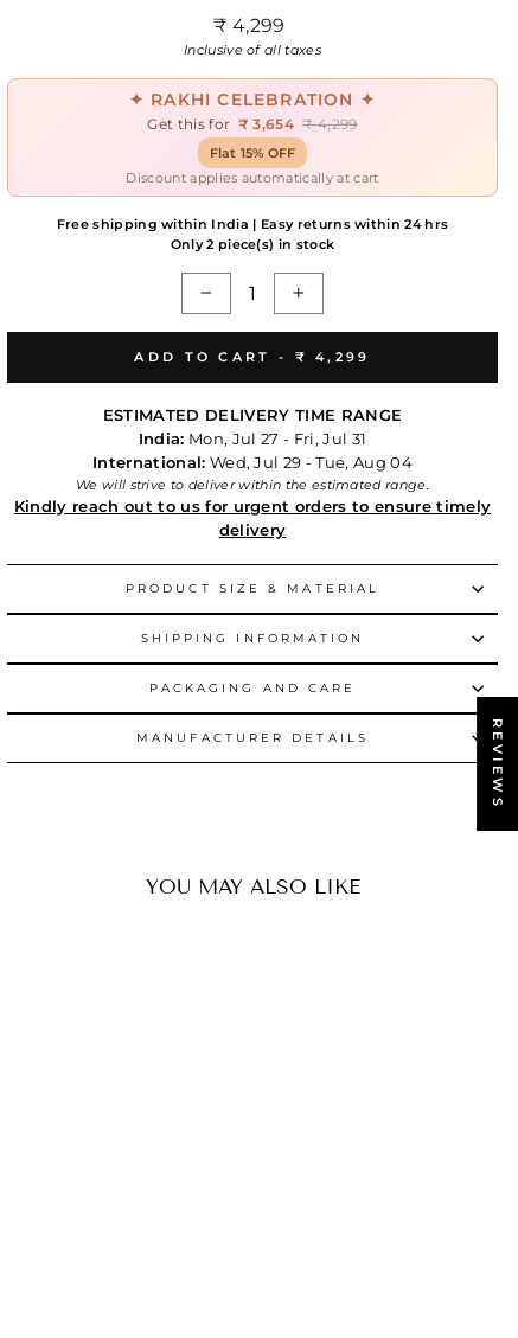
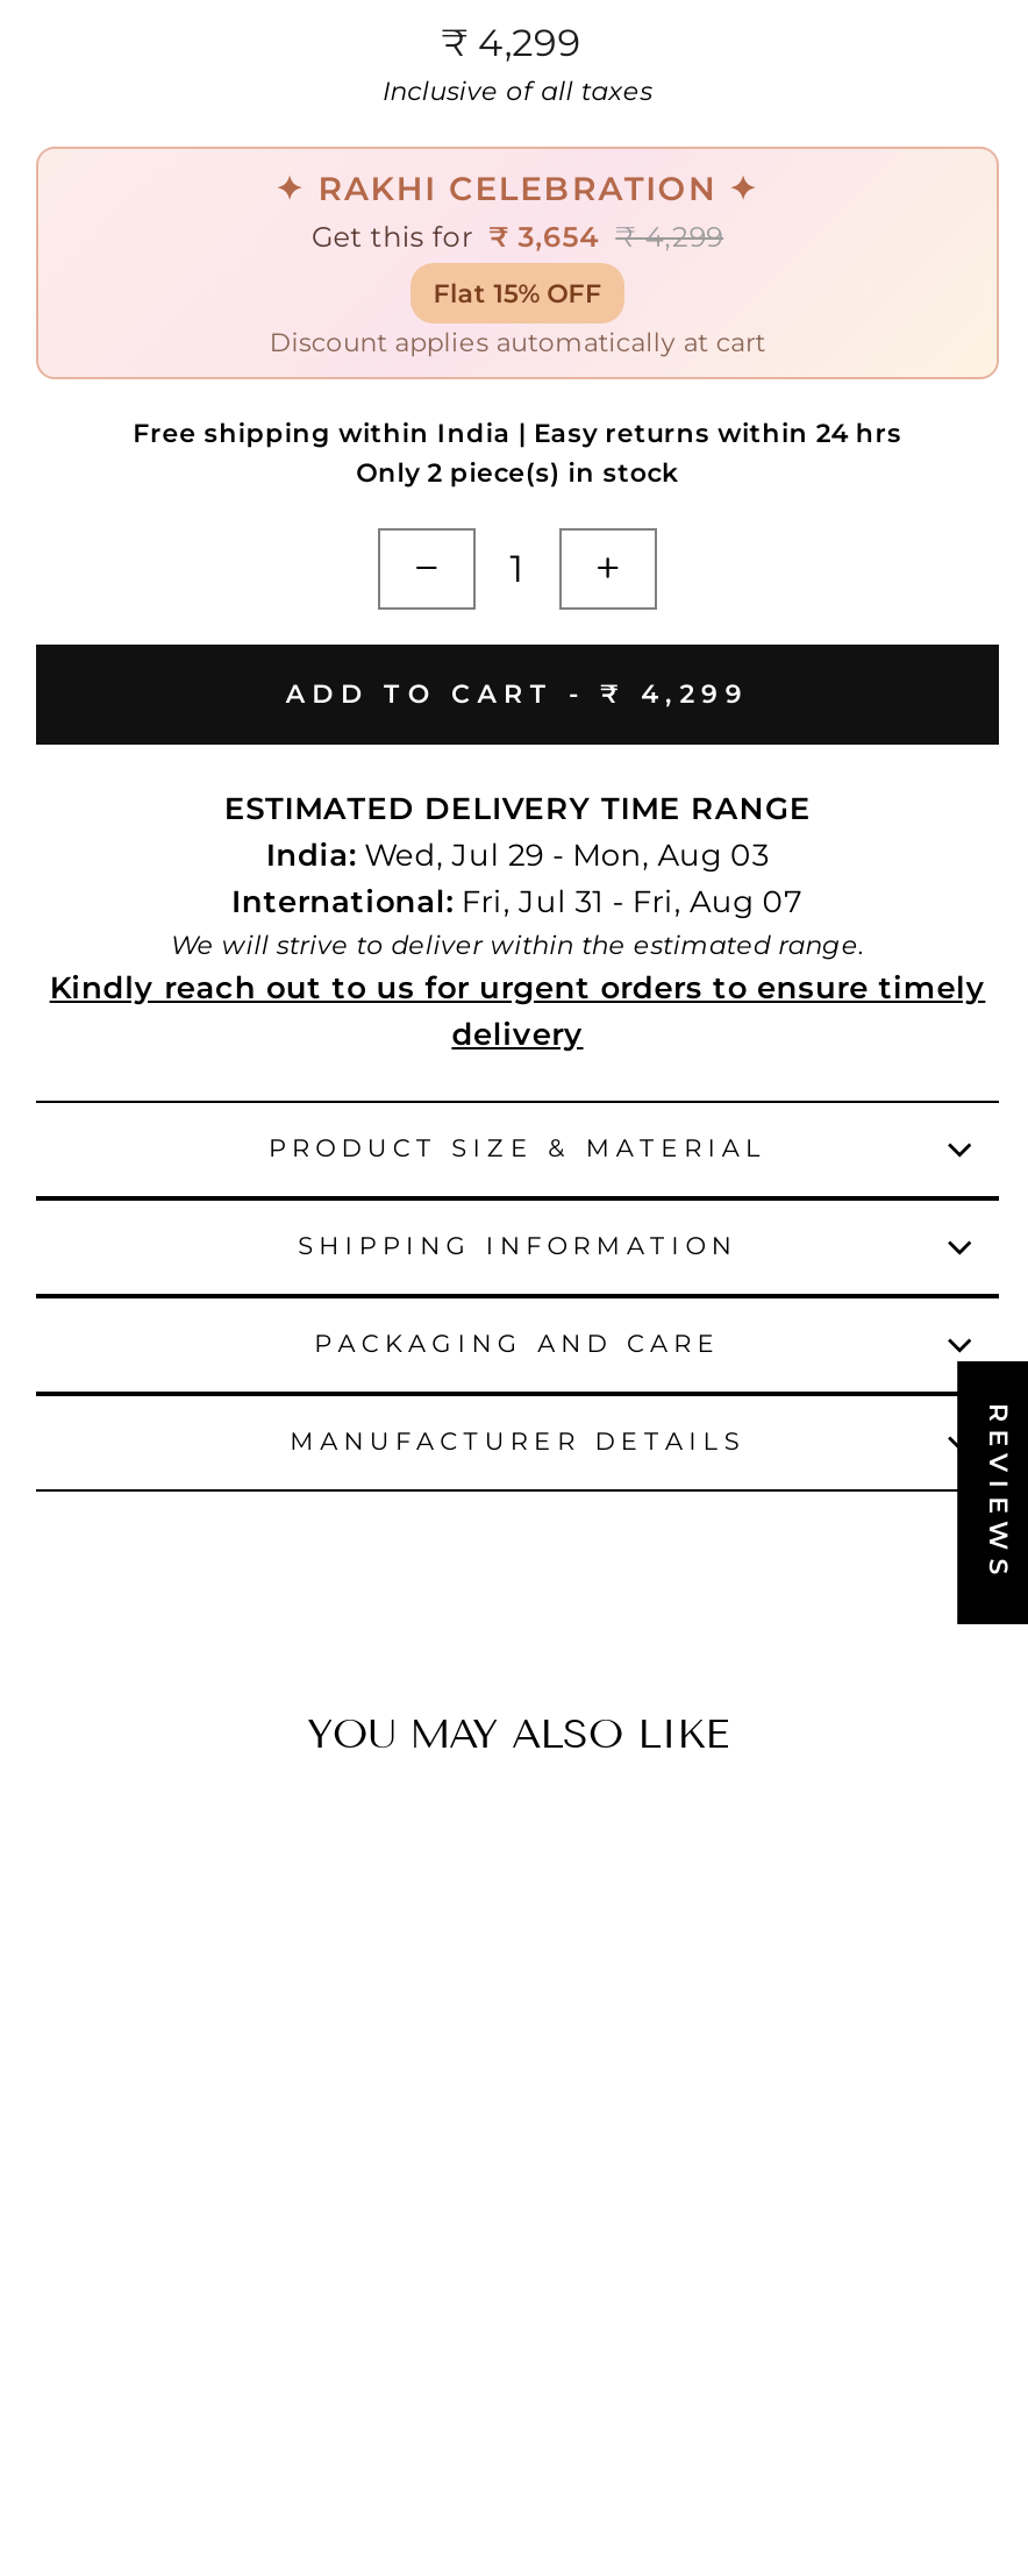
- India: Mon, Jul 27 - Fri, Jul 31
+ India: Wed, Jul 29 - Mon, Aug 03

- International: Wed, Jul 29 - Tue, Aug 04
+ International: Fri, Jul 31 - Fri, Aug 07
